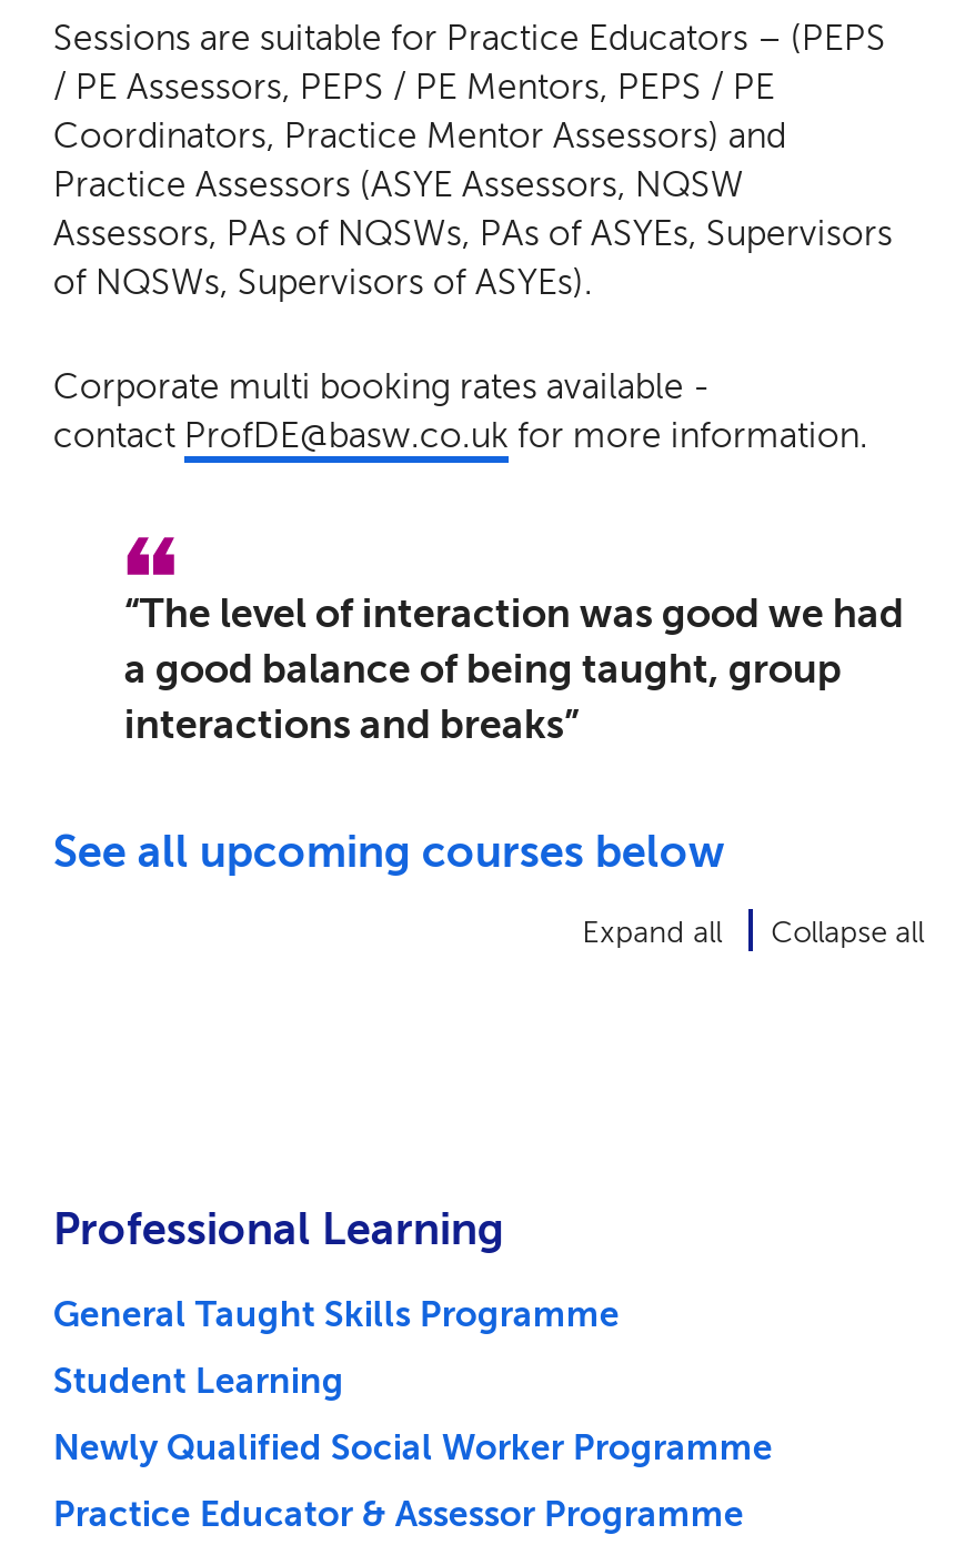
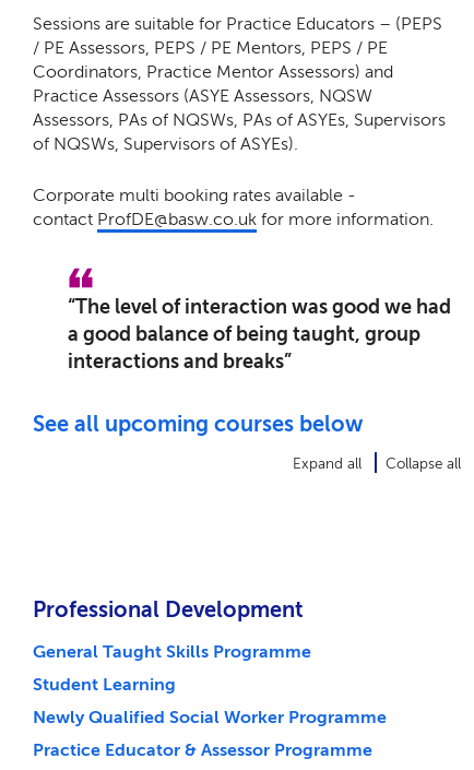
- Professional Learning
+ Professional Development
